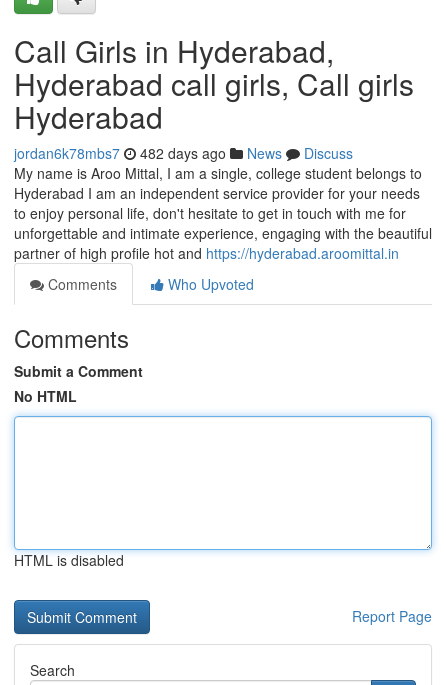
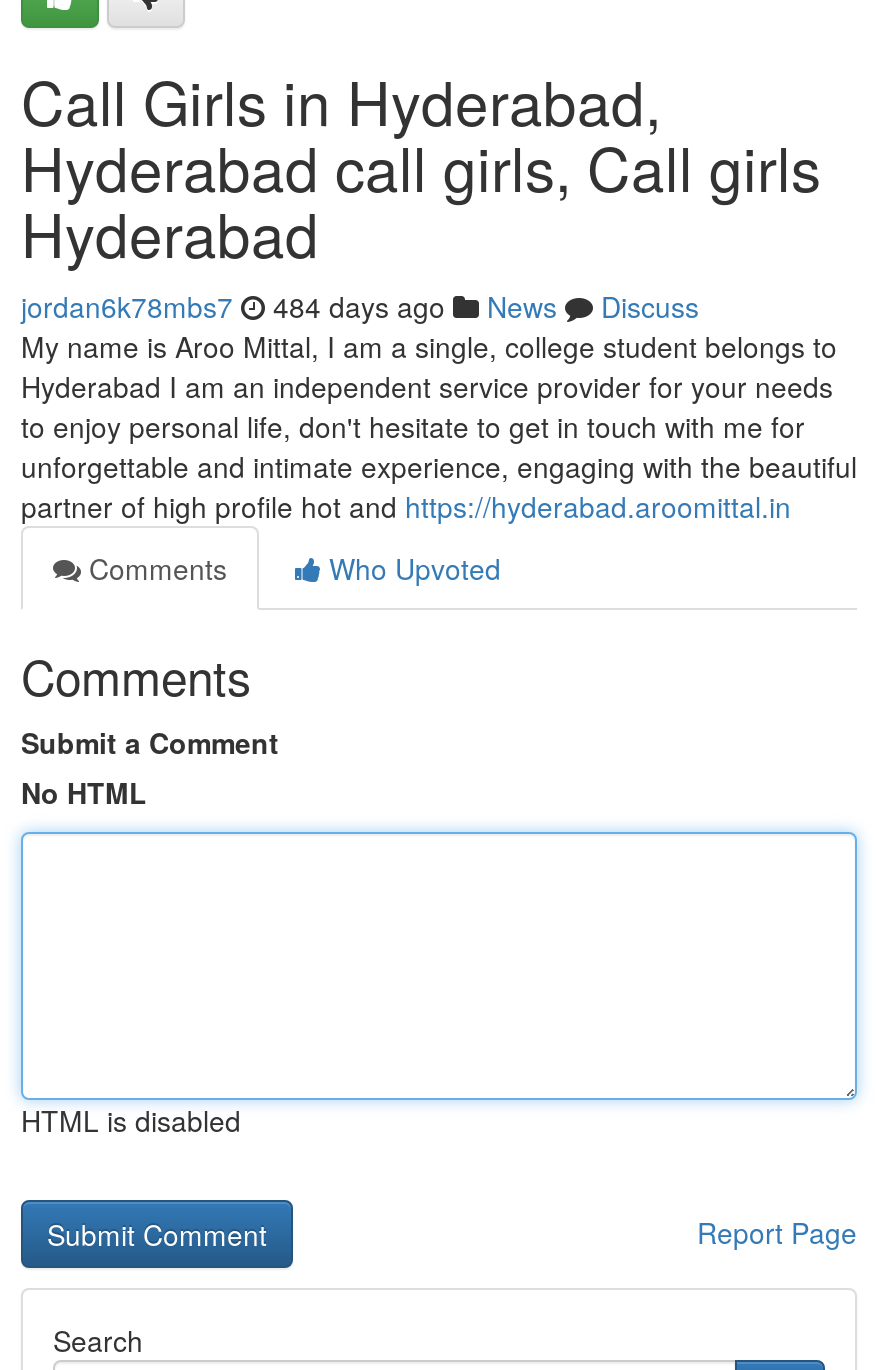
- jordan6k78mbs7 482 days ago News Discuss
+ jordan6k78mbs7 484 days ago News Discuss
